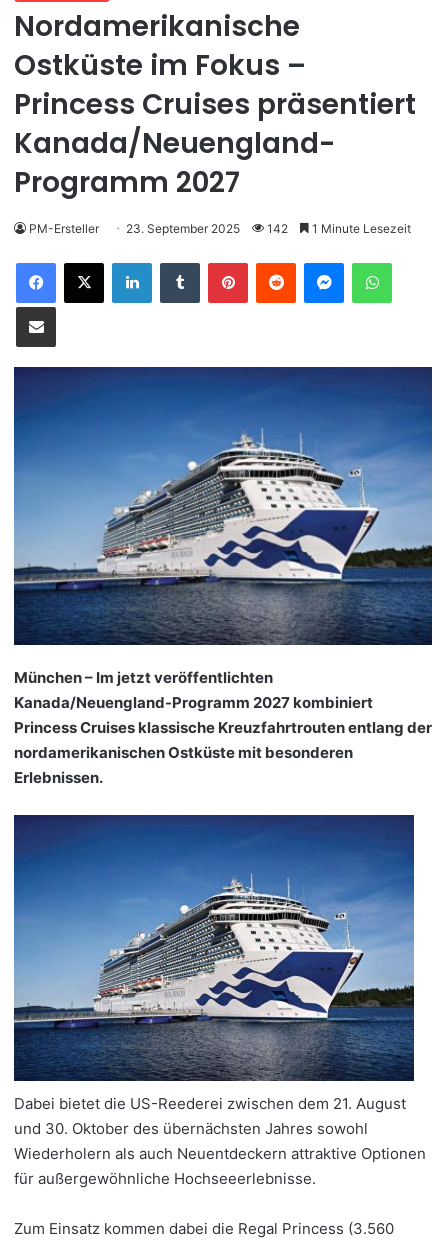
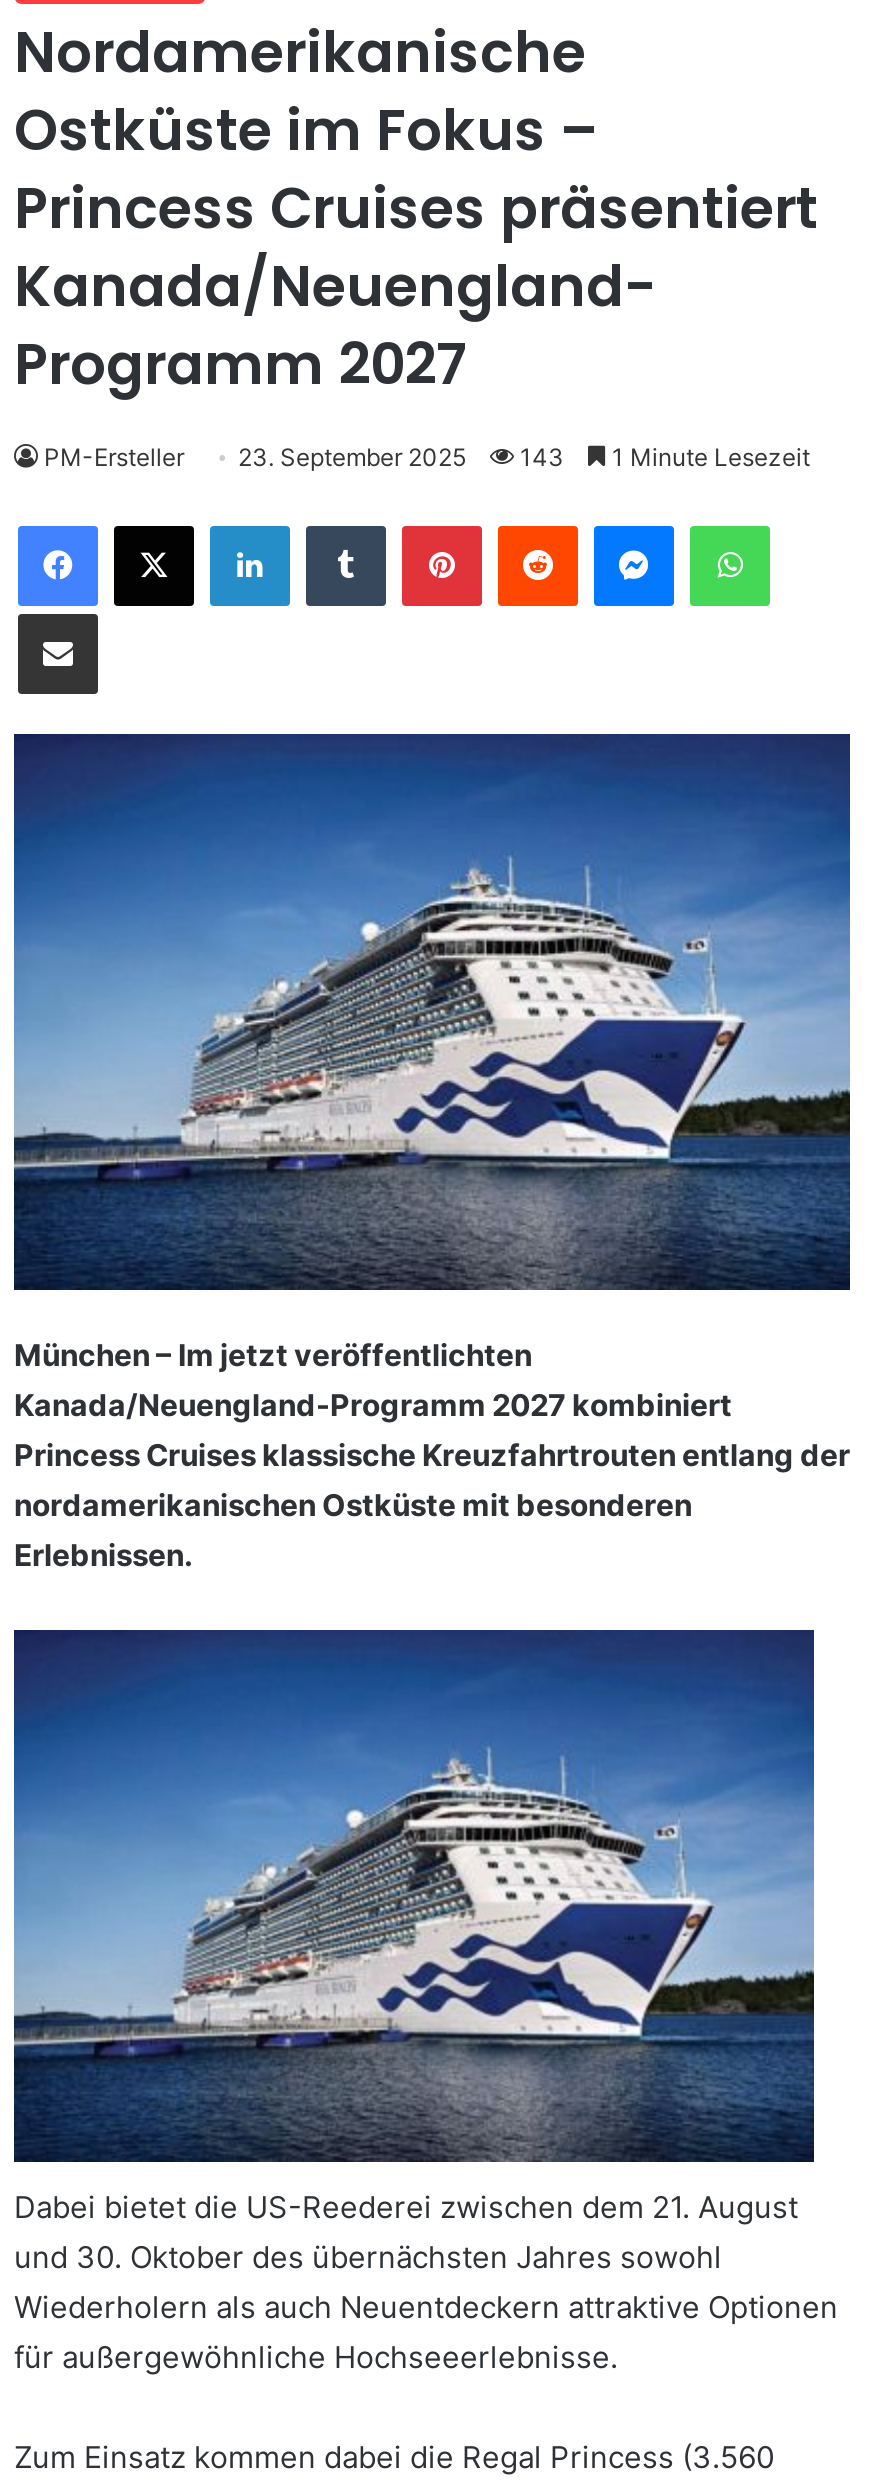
- PM-Ersteller 23. September 2025 142 1 Minute Lesezeit
+ PM-Ersteller 23. September 2025 143 1 Minute Lesezeit
